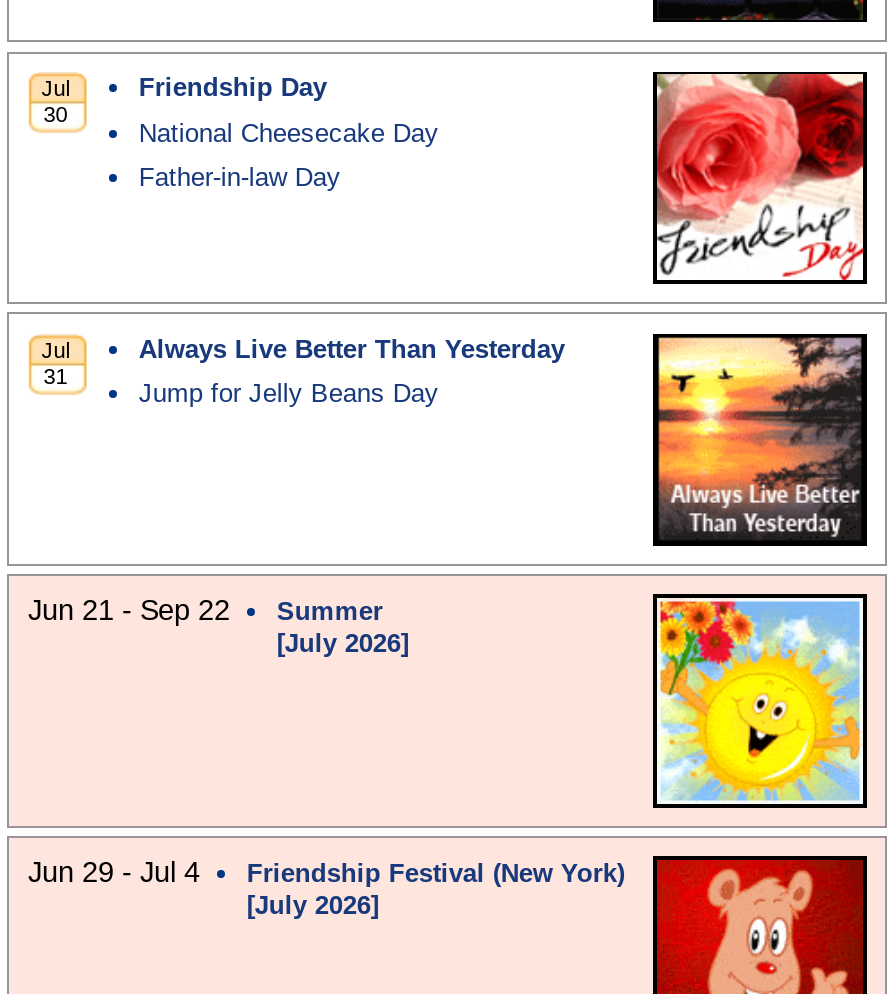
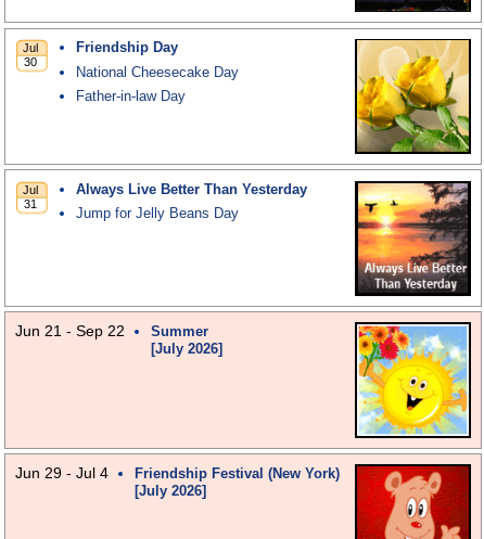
- [image]
+ [image]
